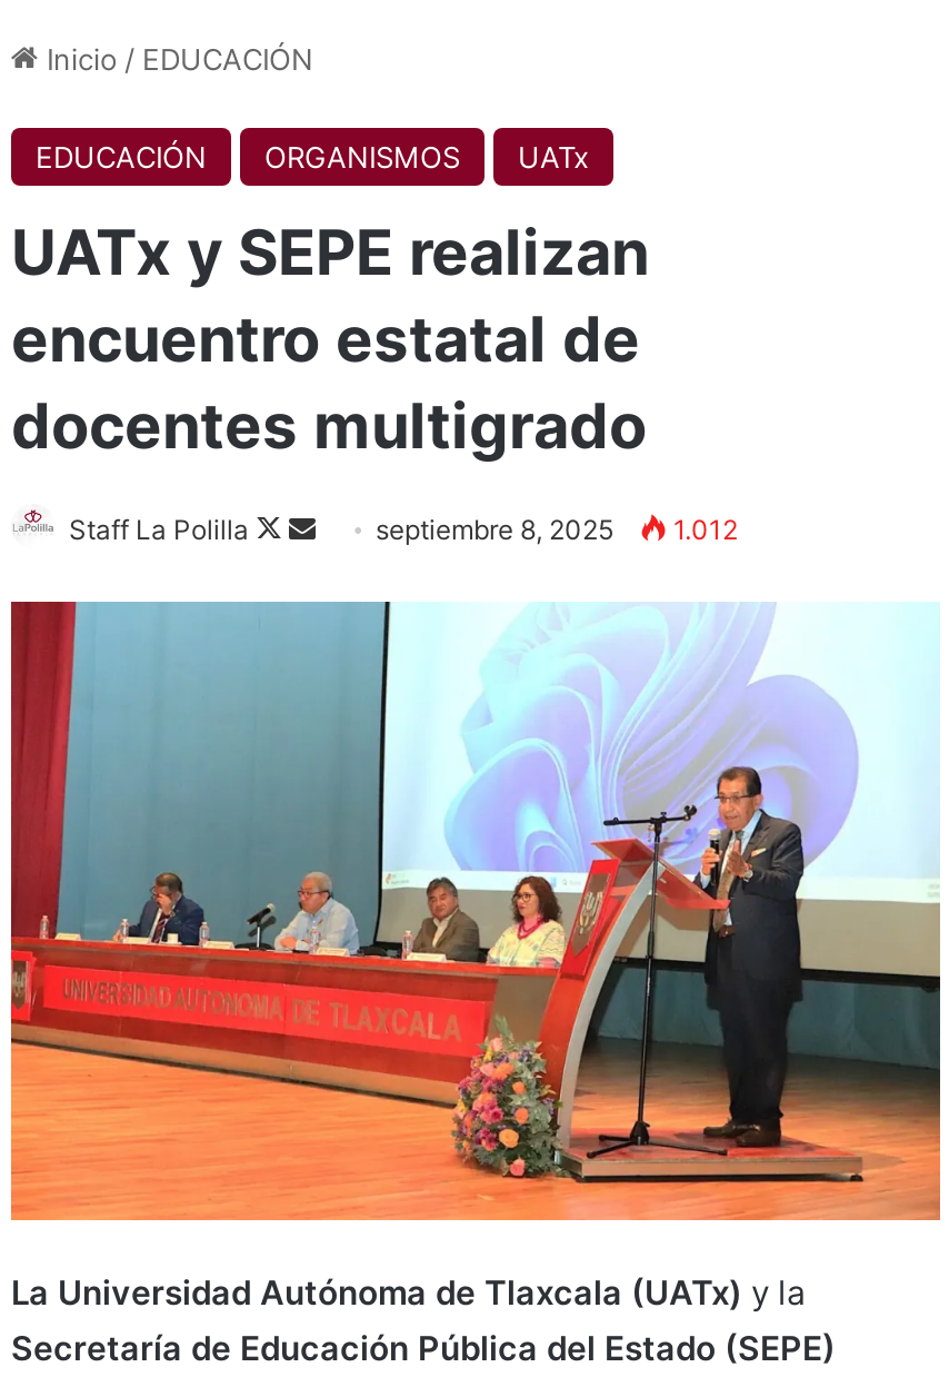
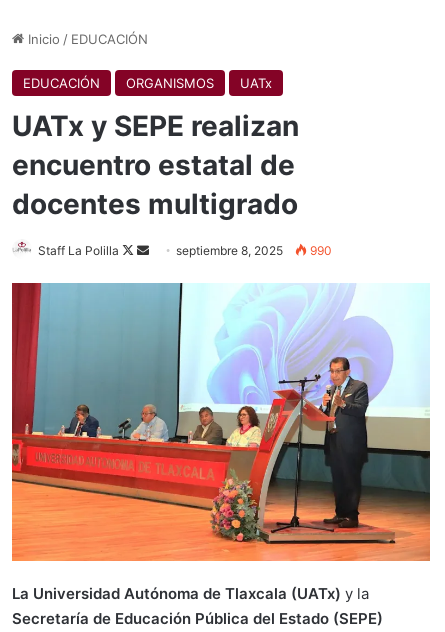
- 1.012
+ 990
